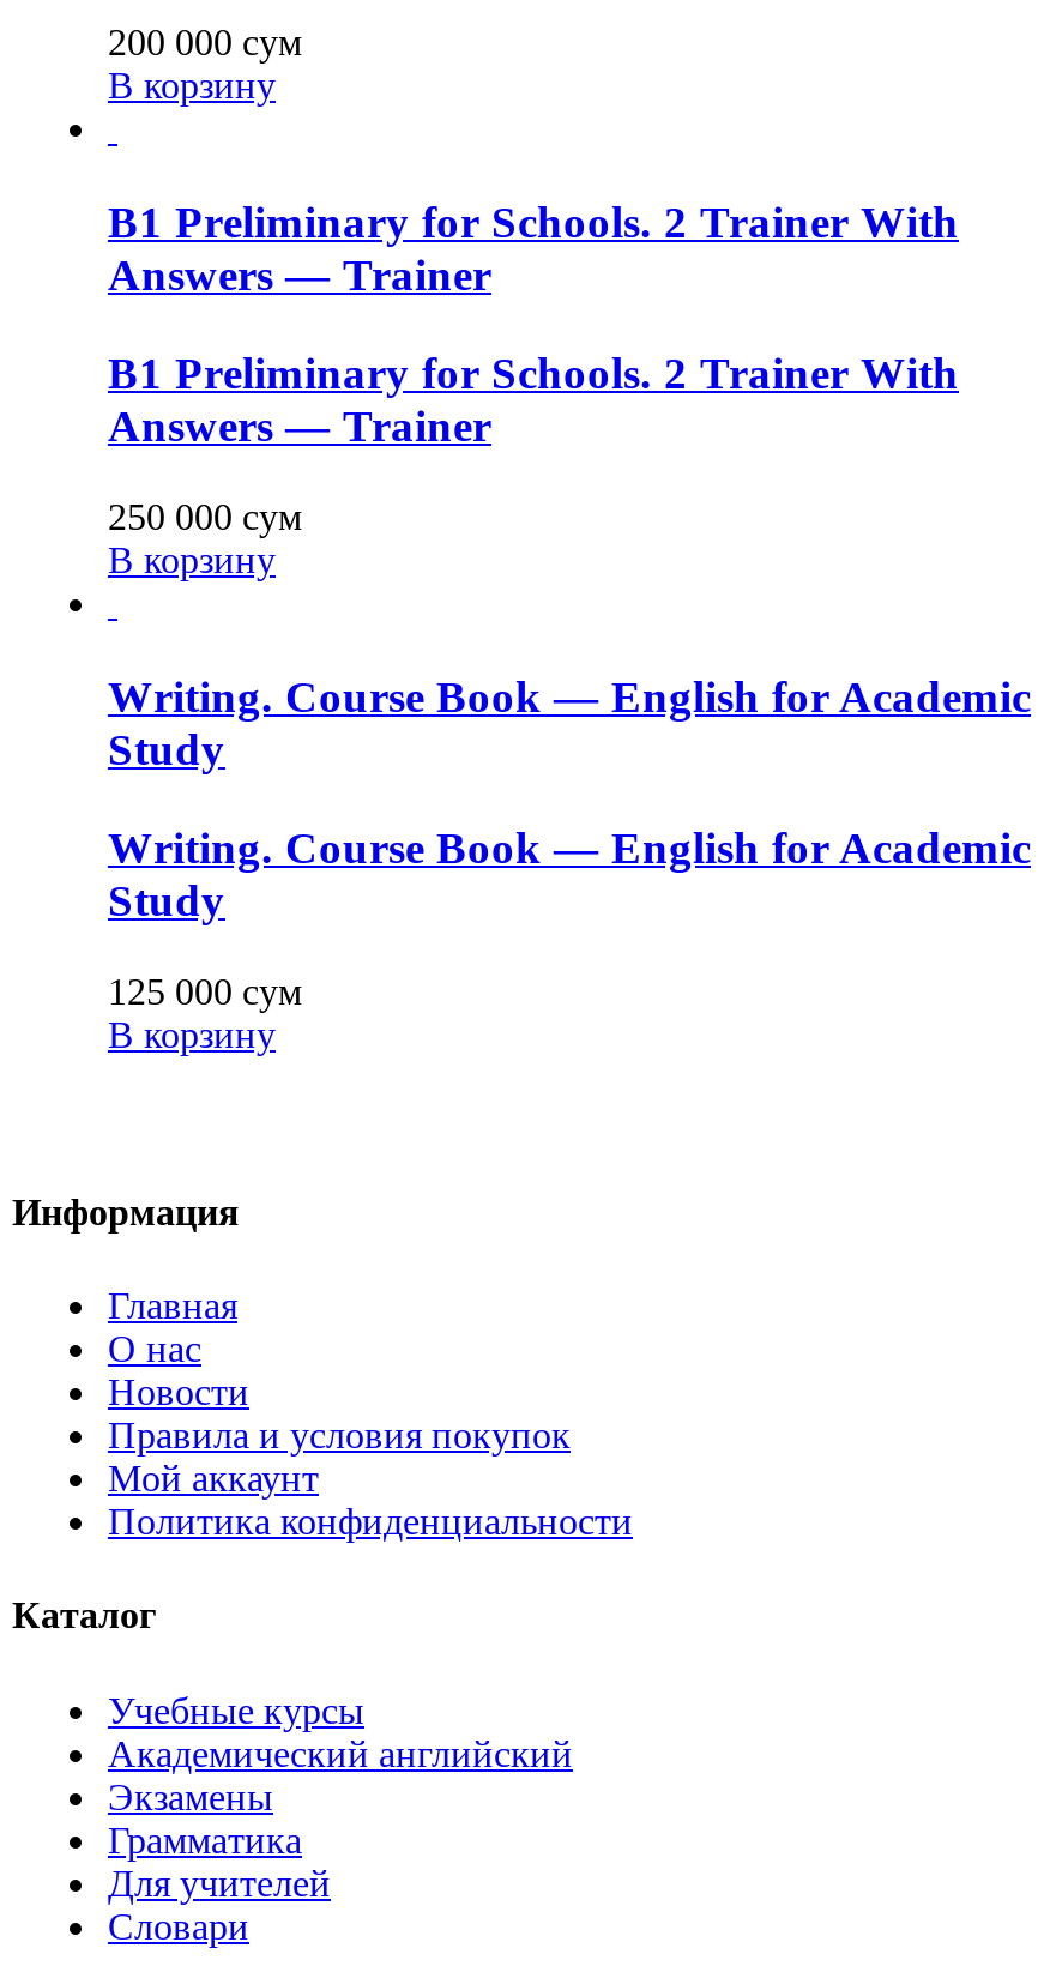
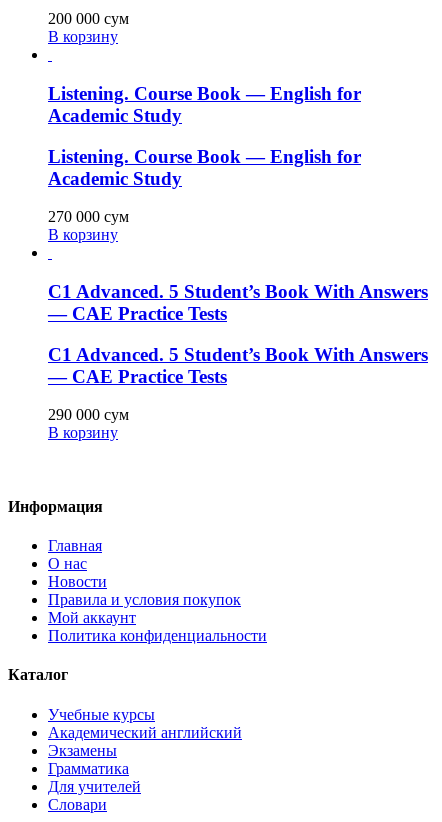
- B1 Preliminary for Schools. 2 Trainer With
- Answers — Trainer
+ Listening. Course Book — English for
+ Academic Study

- B1 Preliminary for Schools. 2 Trainer With
- Answers — Trainer
+ Listening. Course Book — English for
+ Academic Study

- 250 000 сум
+ 270 000 сум

- Writing. Course Book — English for Academic
- Study
+ C1 Advanced. 5 Student’s Book With Answers
+ — CAE Practice Tests

- Writing. Course Book — English for Academic
- Study
+ C1 Advanced. 5 Student’s Book With Answers
+ — CAE Practice Tests

- 125 000 сум
+ 290 000 сум
